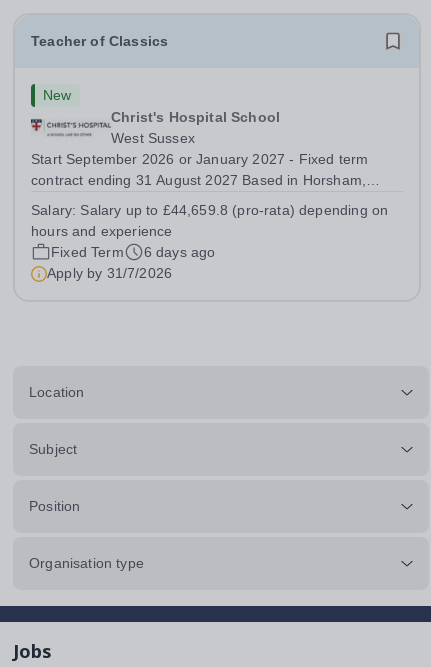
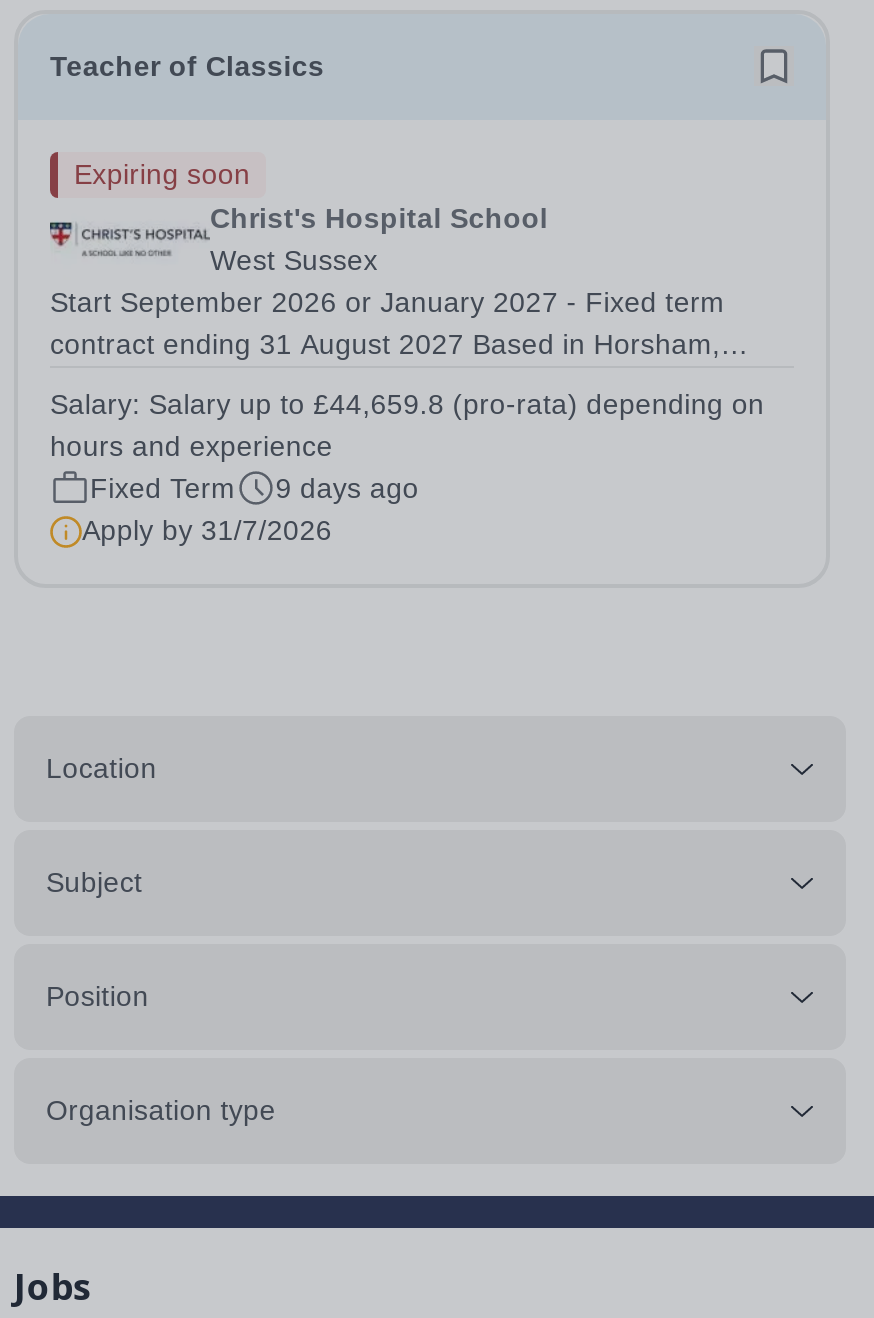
- New
+ Expiring soon

- Fixed Term 6 days ago
+ Fixed Term 9 days ago
